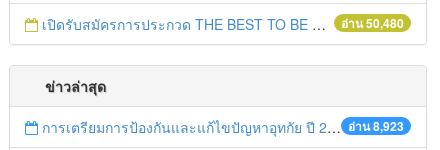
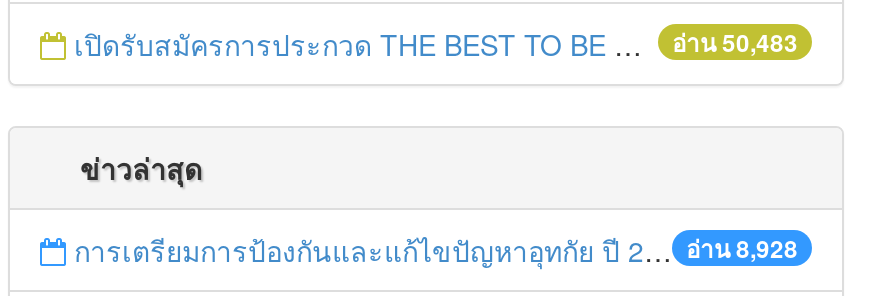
- อ่าน 50,480
+ อ่าน 50,483

- อ่าน 8,923
+ อ่าน 8,928
